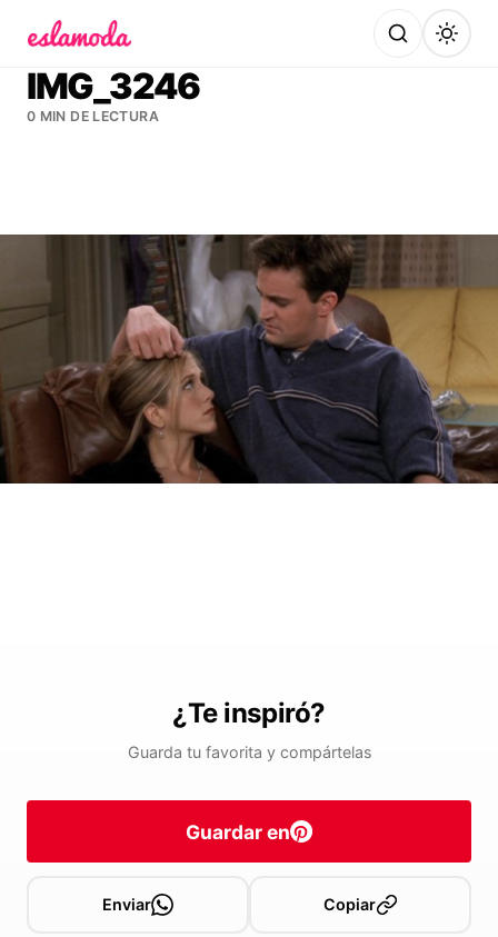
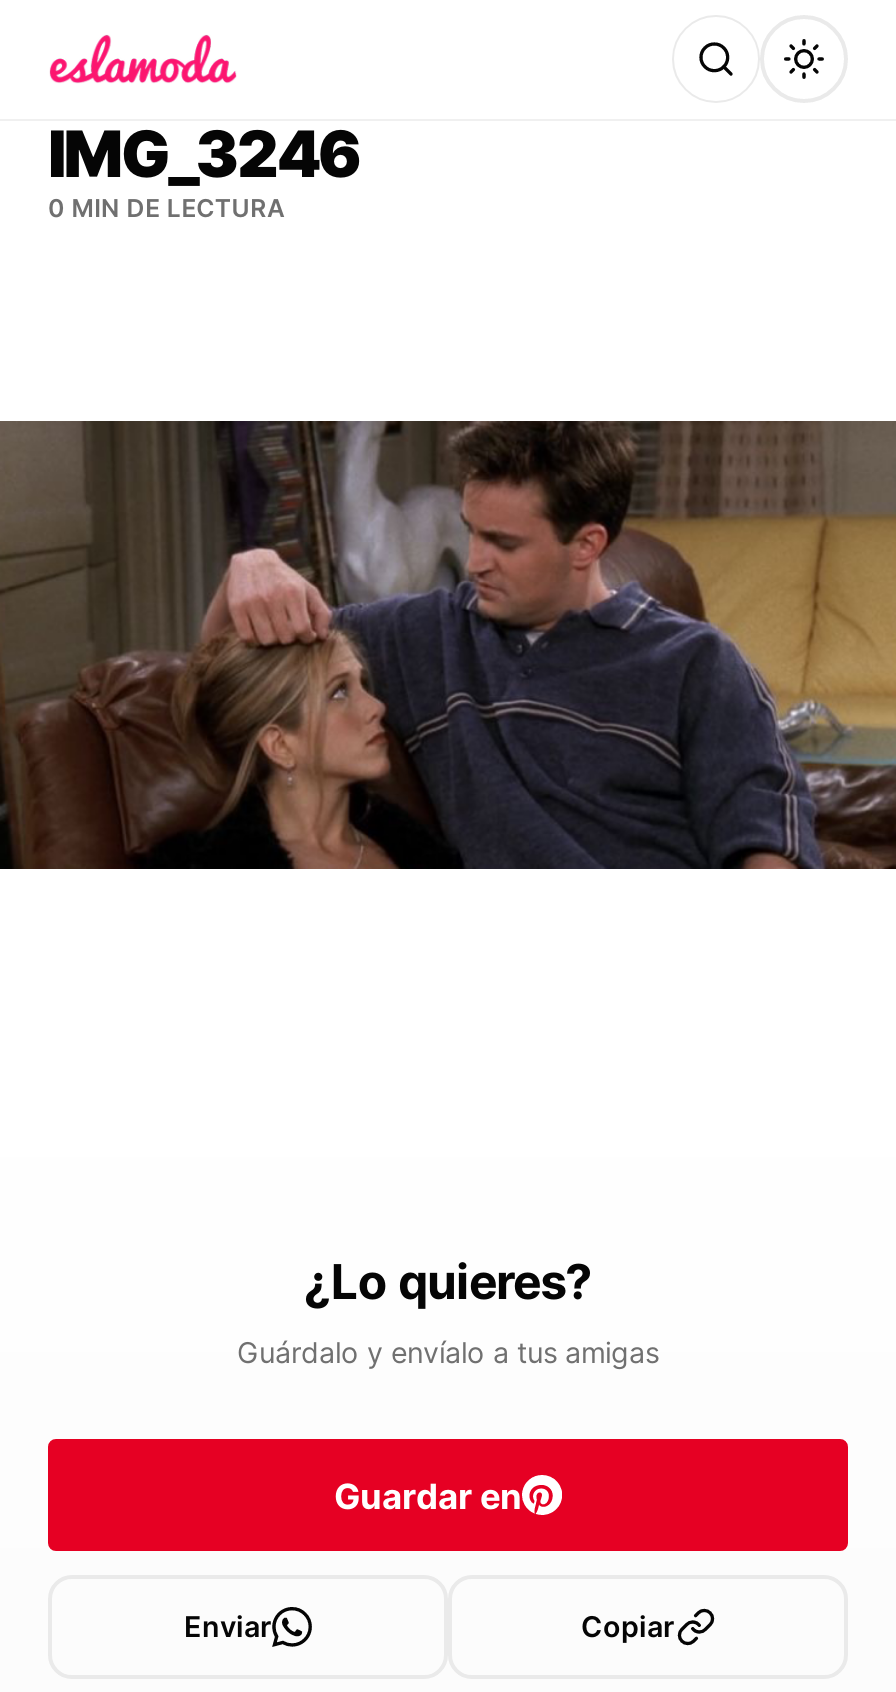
- ¿Te inspiró?
- Guarda tu favorita y compártelas
+ ¿Lo quieres?
+ Guárdalo y envíalo a tus amigas
